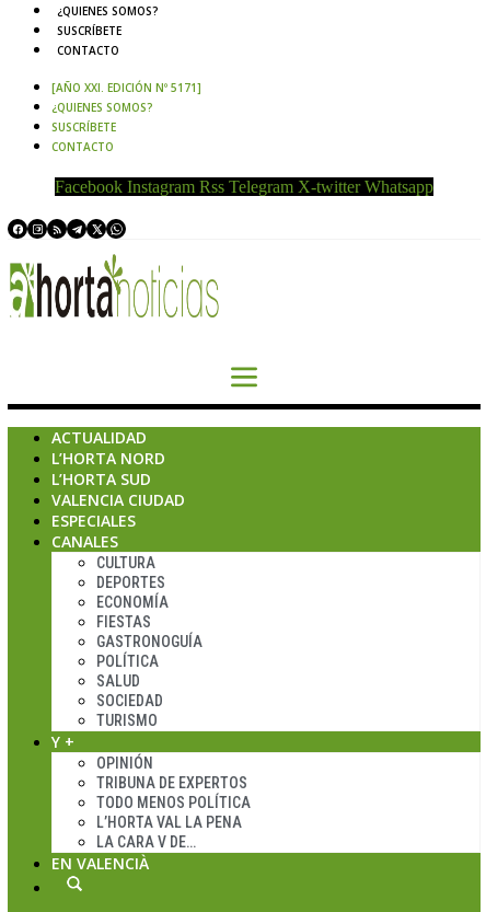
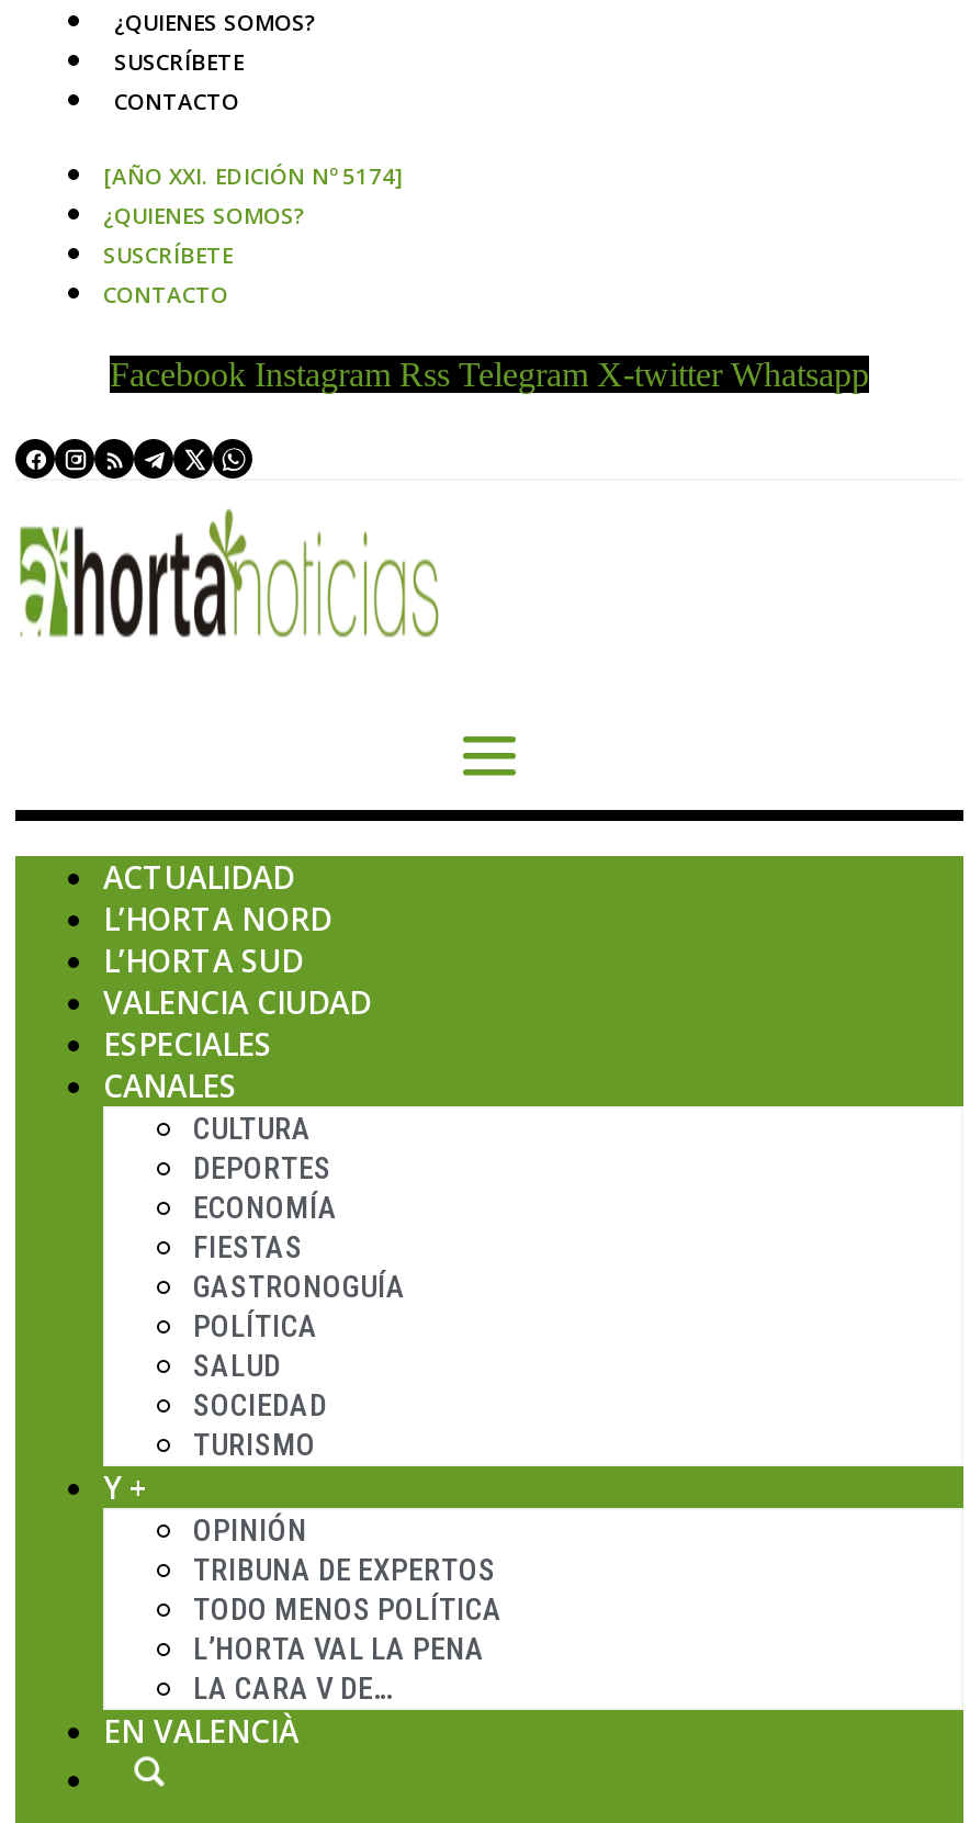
- [AÑO XXI. EDICIÓN Nº 5171]
+ [AÑO XXI. EDICIÓN Nº 5174]
